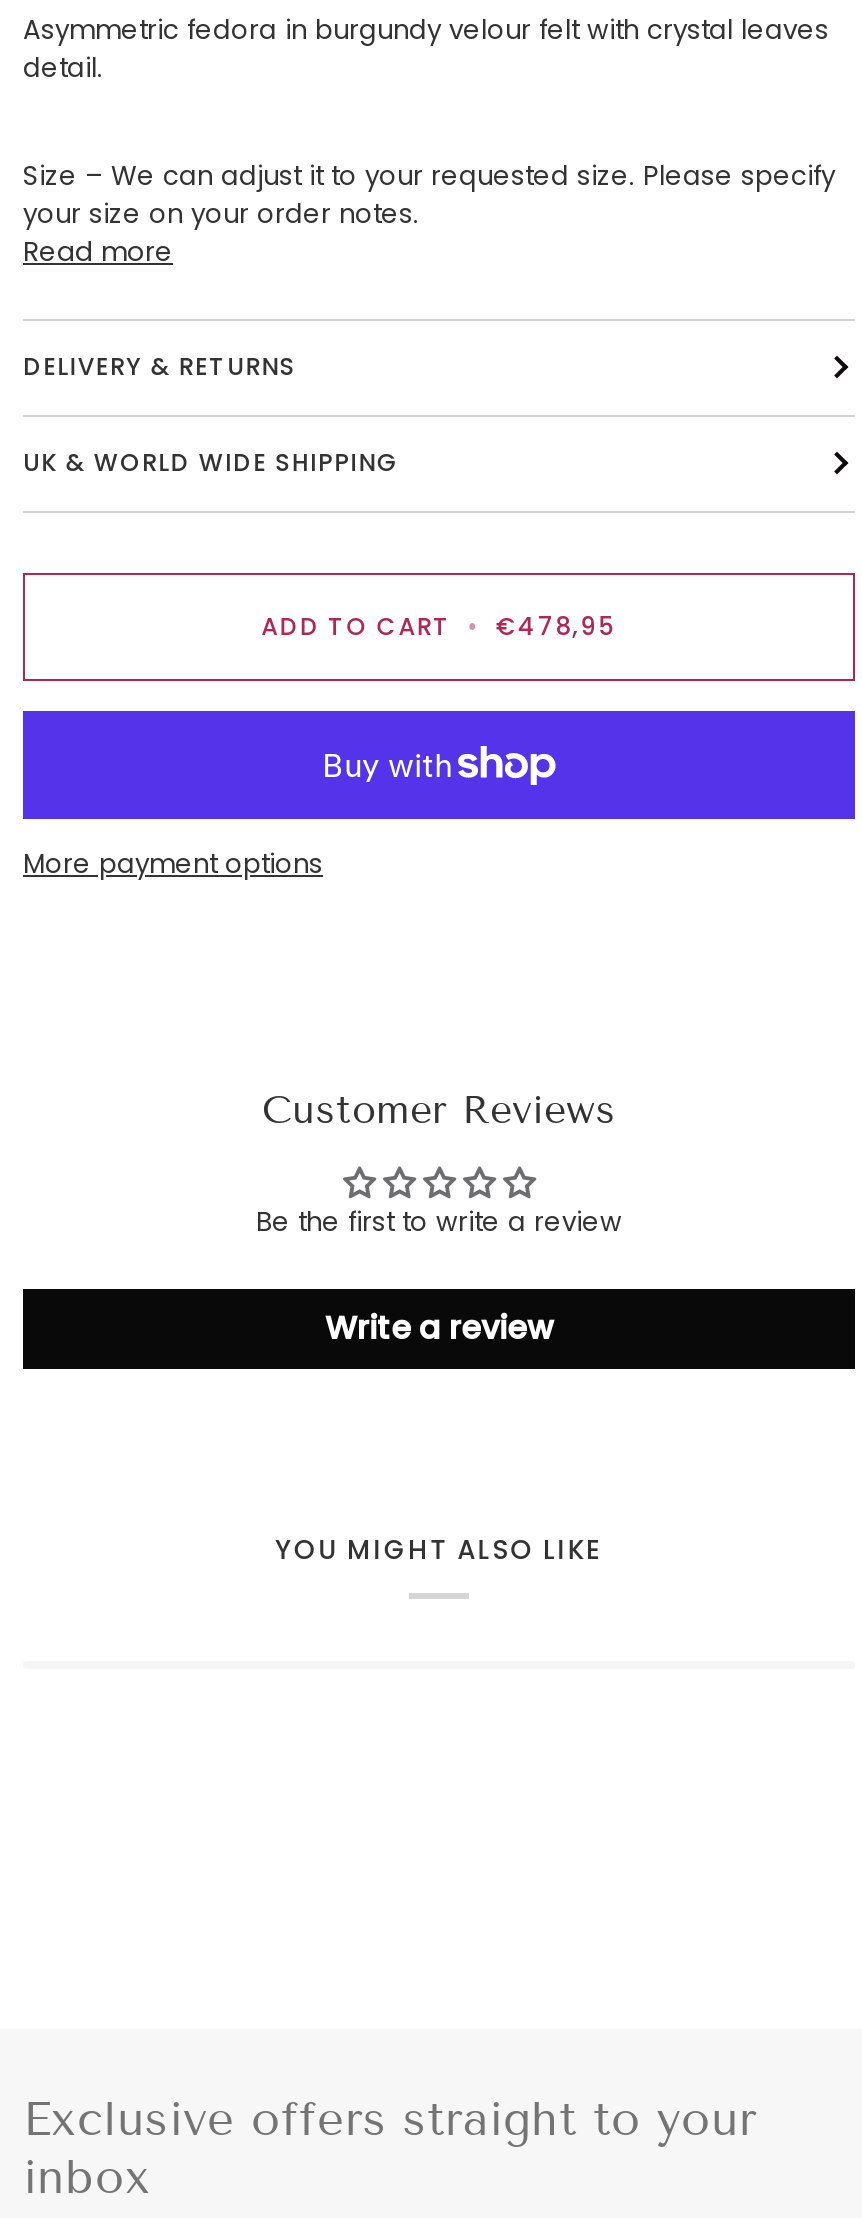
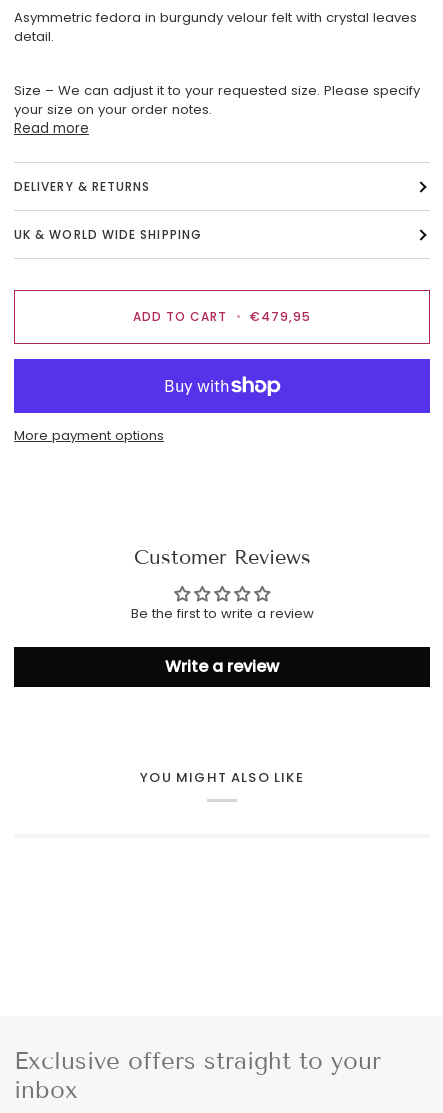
- ADD TO CART • €478,95
+ ADD TO CART • €479,95
